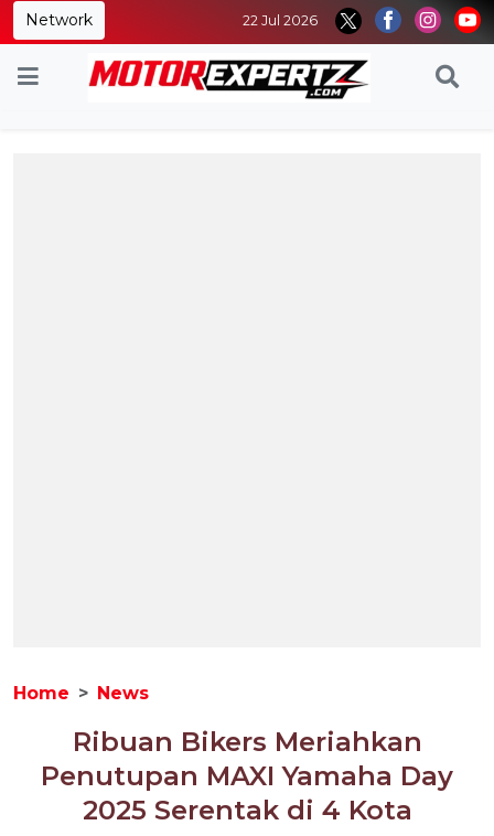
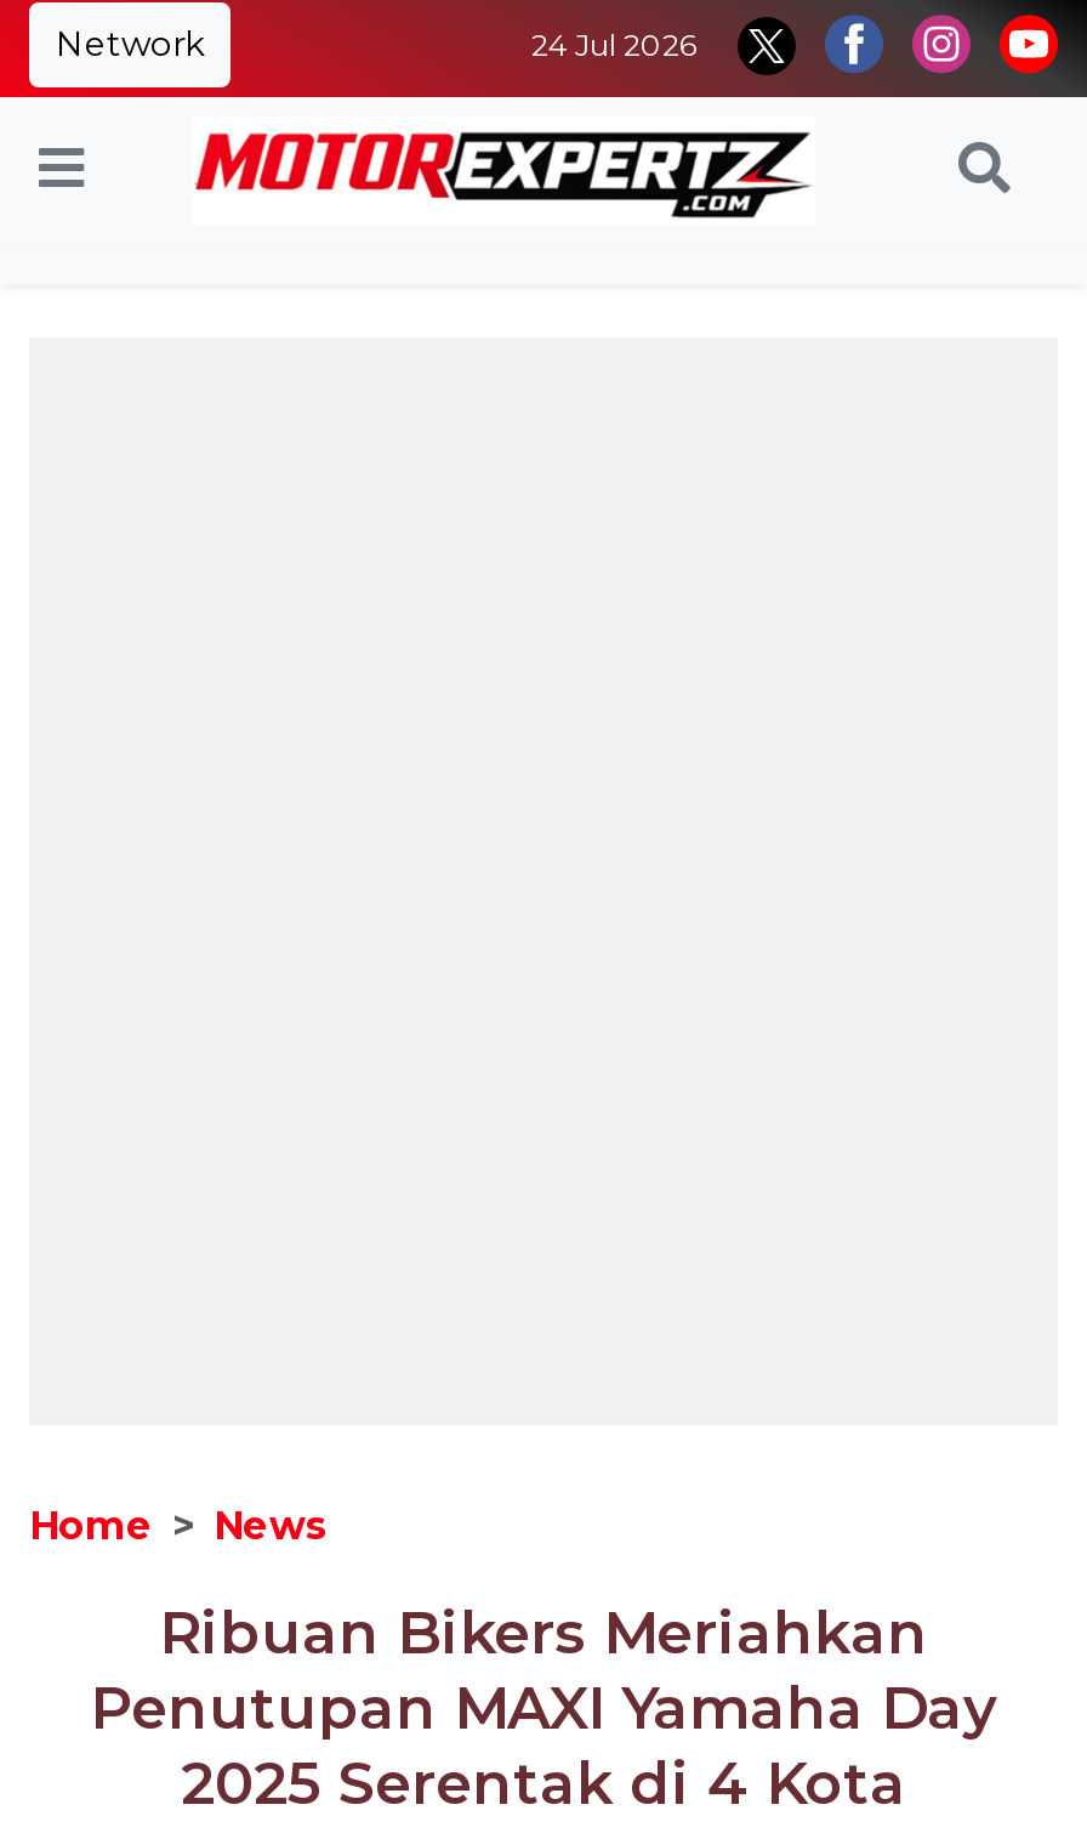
- 22 Jul 2026
+ 24 Jul 2026
